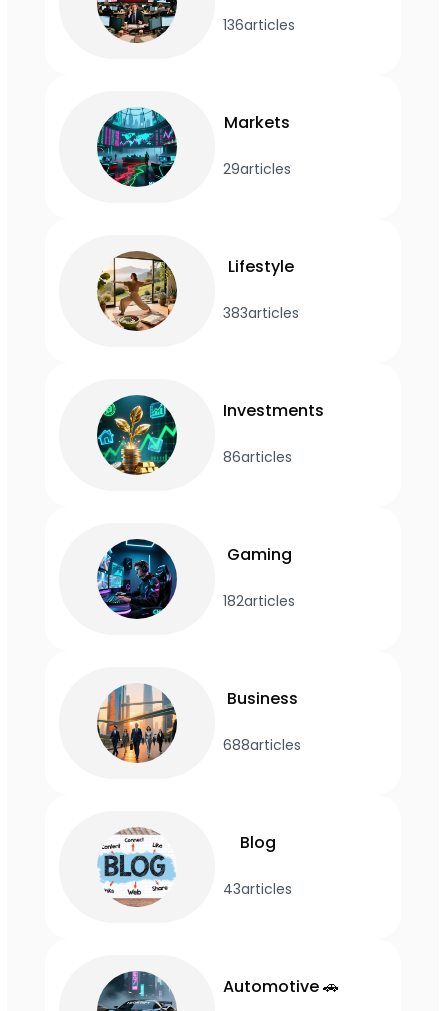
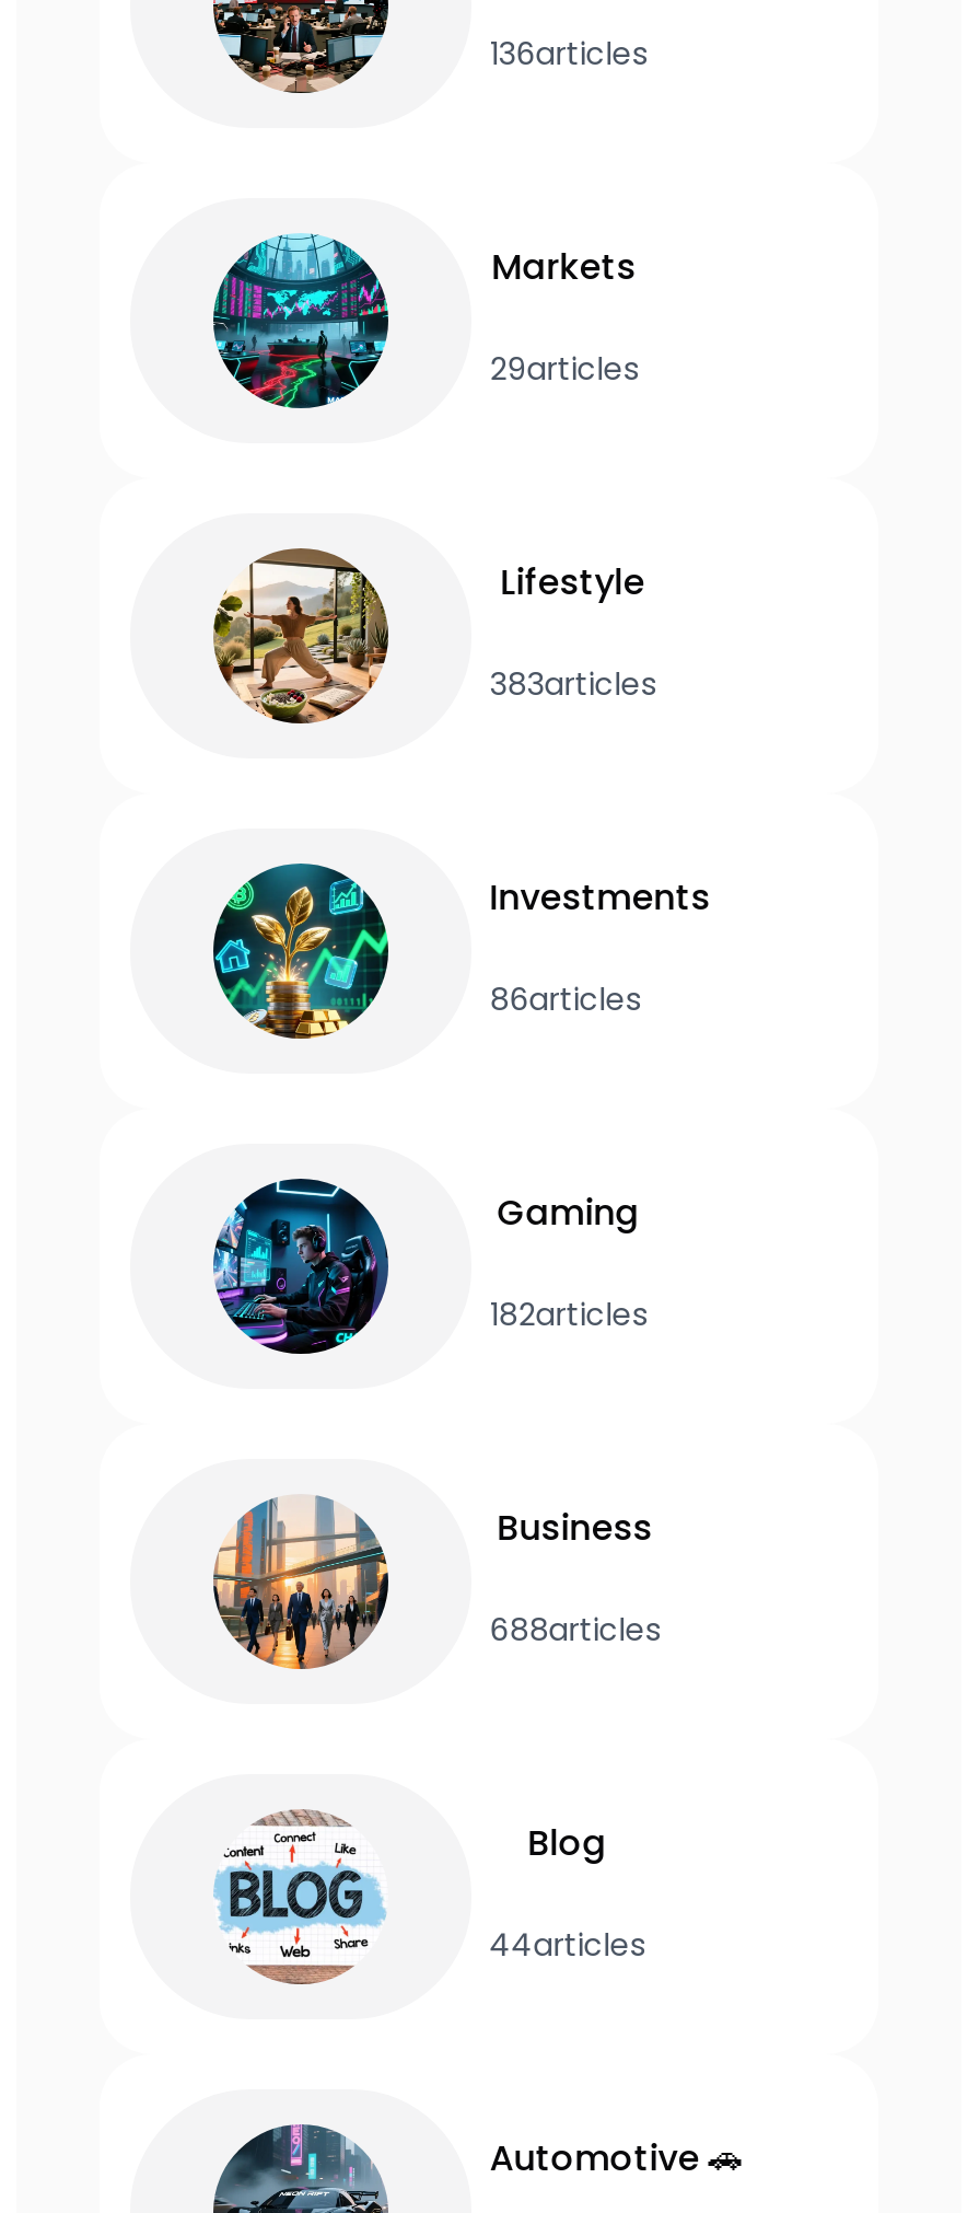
- 43articles
+ 44articles
